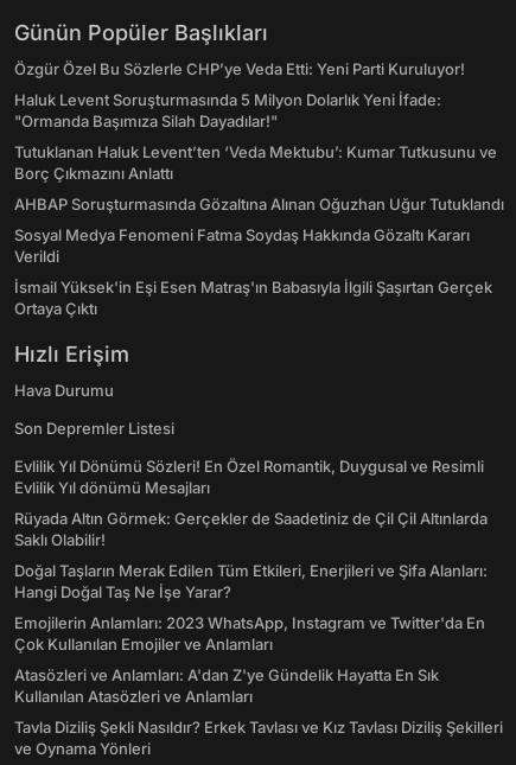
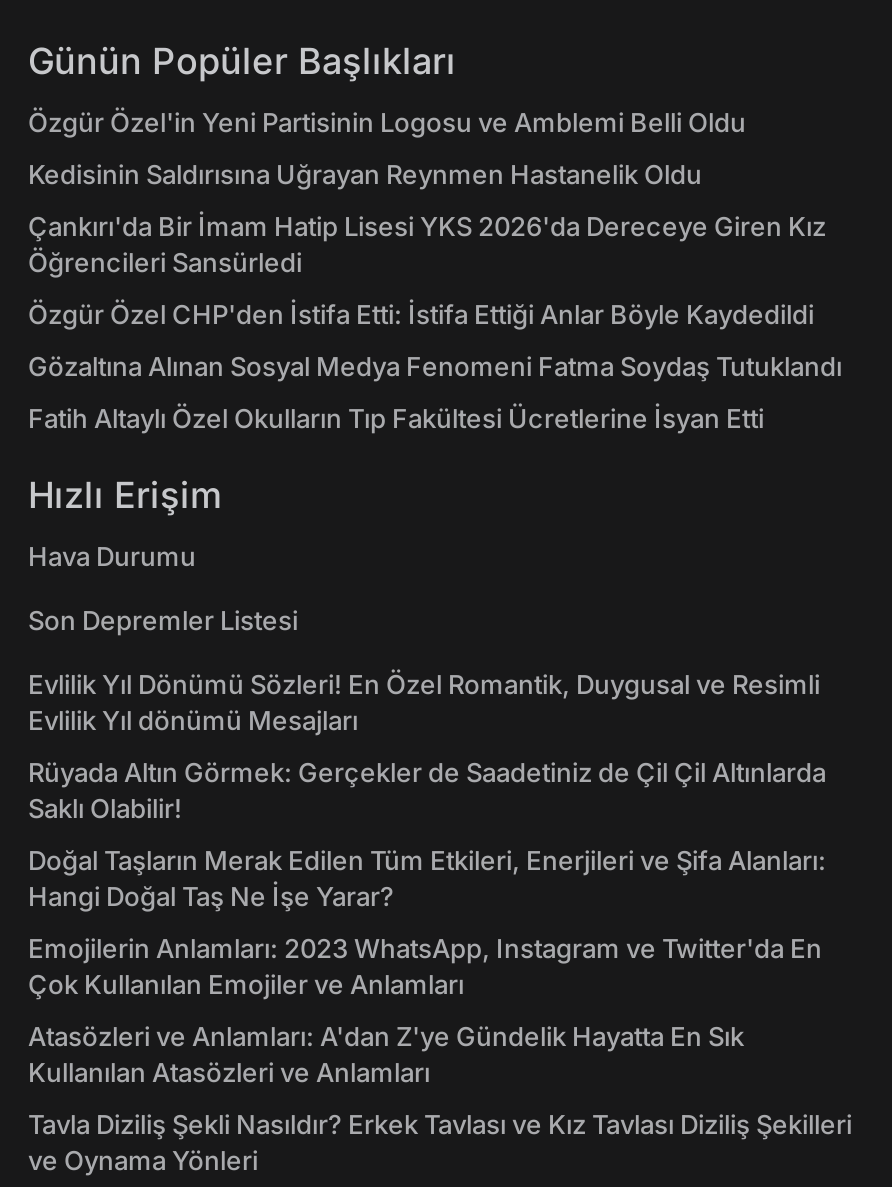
- Özgür Özel Bu Sözlerle CHP’ye Veda Etti: Yeni Parti Kuruluyor!
+ Özgür Özel'in Yeni Partisinin Logosu ve Amblemi Belli Oldu

- Haluk Levent Soruşturmasında 5 Milyon Dolarlık Yeni İfade:
- "Ormanda Başımıza Silah Dayadılar!"
+ Kedisinin Saldırısına Uğrayan Reynmen Hastanelik Oldu

- Tutuklanan Haluk Levent’ten ‘Veda Mektubu’: Kumar Tutkusunu ve
- Borç Çıkmazını Anlattı
+ Çankırı'da Bir İmam Hatip Lisesi YKS 2026'da Dereceye Giren Kız
+ Öğrencileri Sansürledi

- AHBAP Soruşturmasında Gözaltına Alınan Oğuzhan Uğur Tutuklandı
+ Özgür Özel CHP'den İstifa Etti: İstifa Ettiği Anlar Böyle Kaydedildi

- Sosyal Medya Fenomeni Fatma Soydaş Hakkında Gözaltı Kararı
- Verildi
+ Gözaltına Alınan Sosyal Medya Fenomeni Fatma Soydaş Tutuklandı

- İsmail Yüksek'in Eşi Esen Matraş'ın Babasıyla İlgili Şaşırtan Gerçek
- Ortaya Çıktı
+ Fatih Altaylı Özel Okulların Tıp Fakültesi Ücretlerine İsyan Etti
